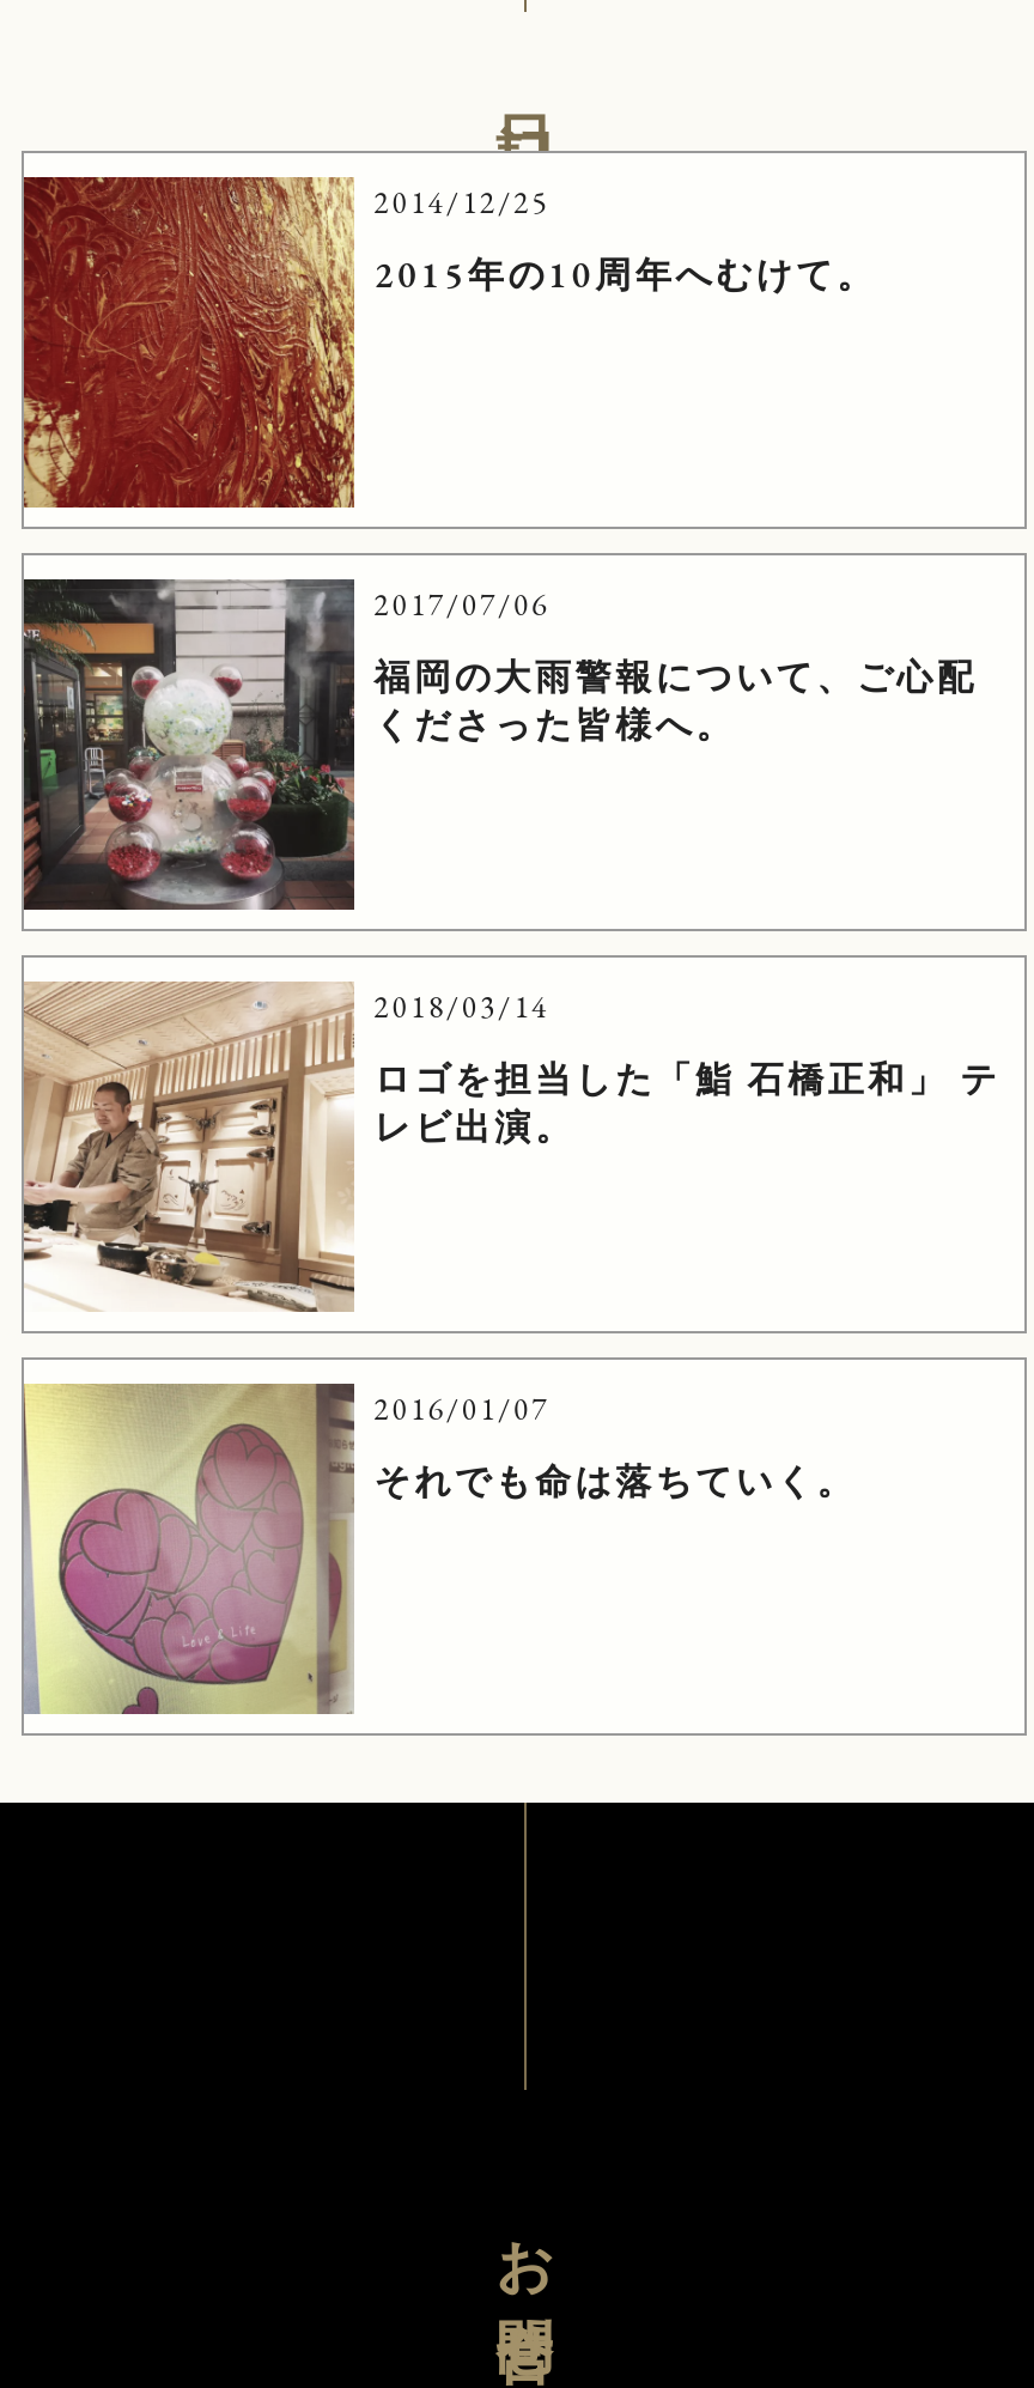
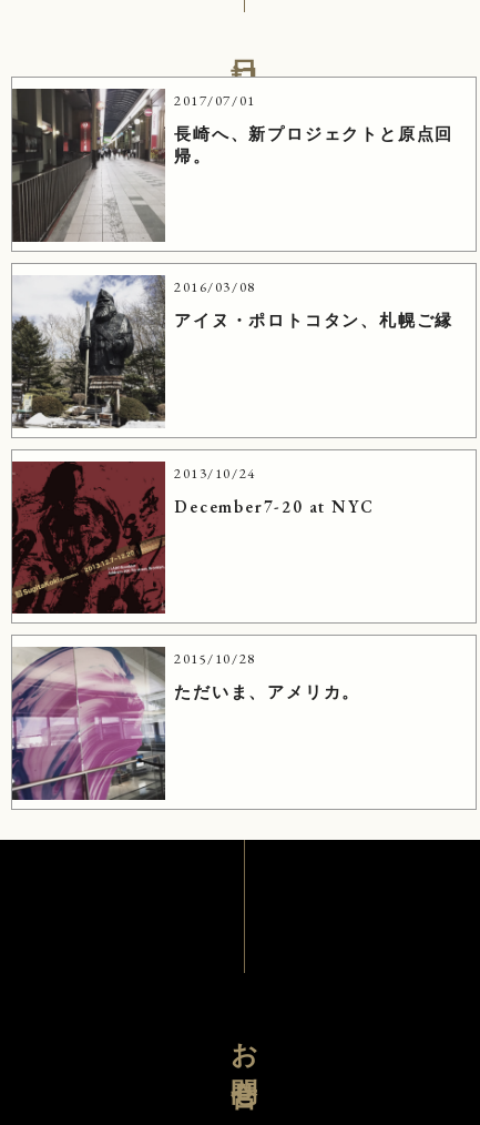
- [image]
- 2014/12/25
+ [image]
+ 2017/07/01

- 2015年の10周年へむけて。
+ 長崎へ、新プロジェクトと原点回
+ 帰。

- [image]
- 2017/07/06
+ [image]
+ 2016/03/08

- 福岡の大雨警報について、ご心配
- くださった皆様へ。
+ アイヌ・ポロトコタン、札幌ご縁

- [image]
- 2018/03/14
+ [image]
+ 2013/10/24

- ロゴを担当した「鮨 石橋正和」 テ
- レビ出演。
+ December7-20 at NYC

- [image]
- 2016/01/07
+ [image]
+ 2015/10/28

- それでも命は落ちていく。
+ ただいま、アメリカ。
